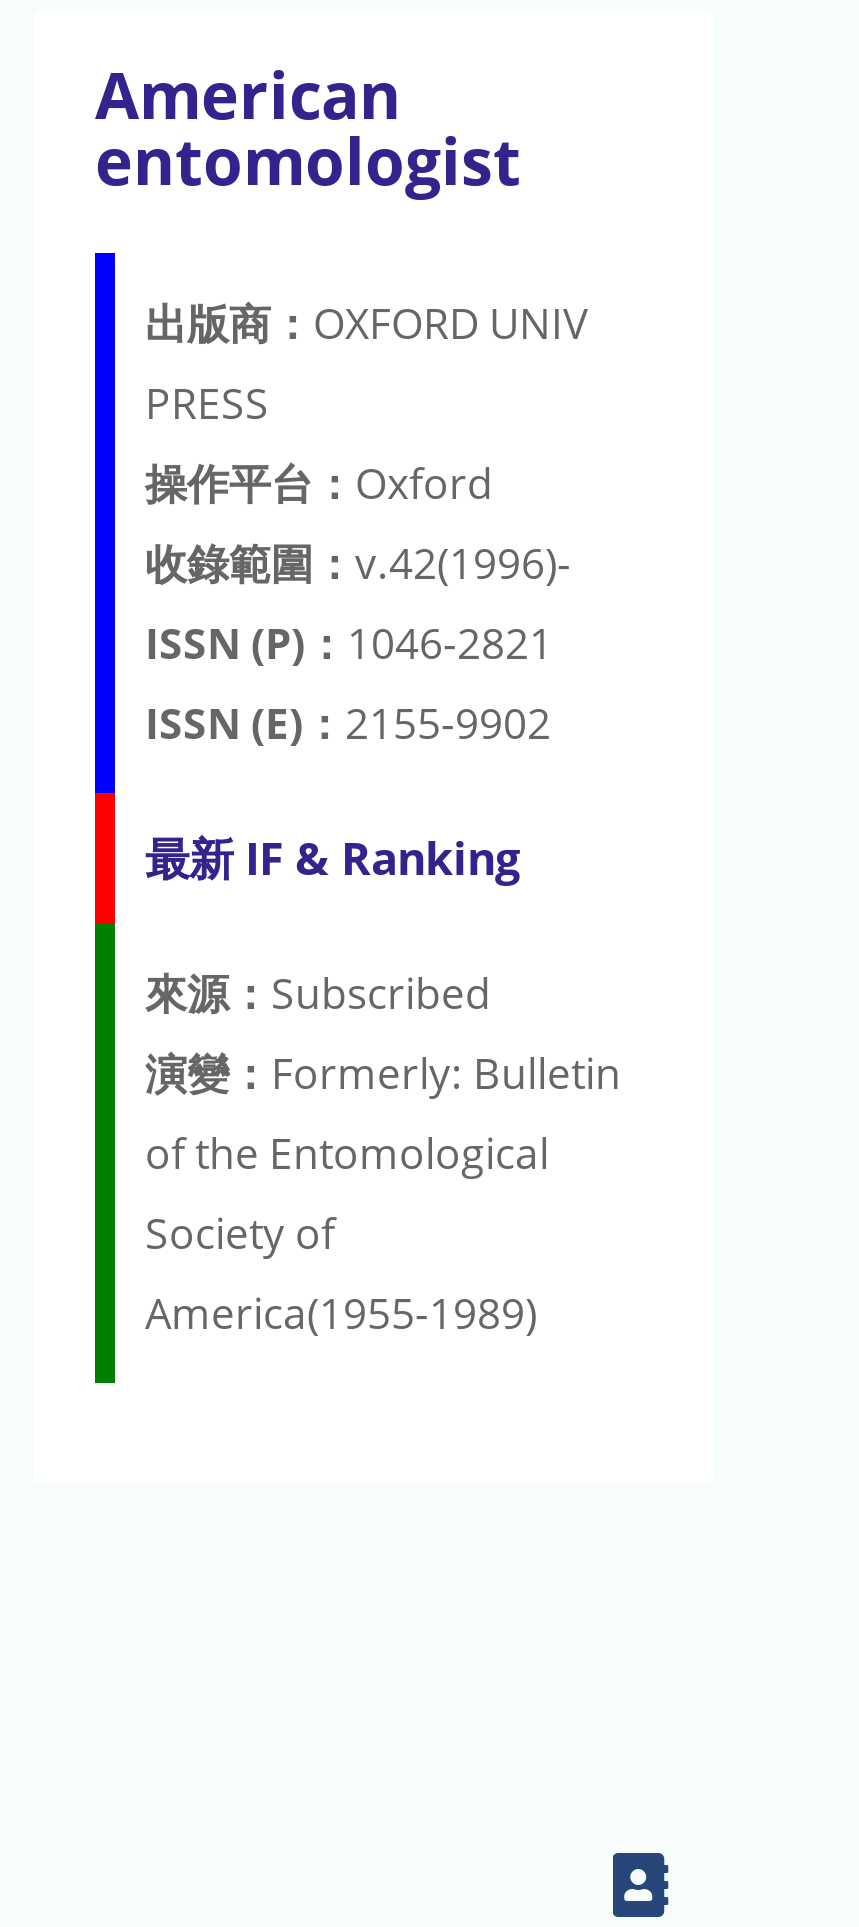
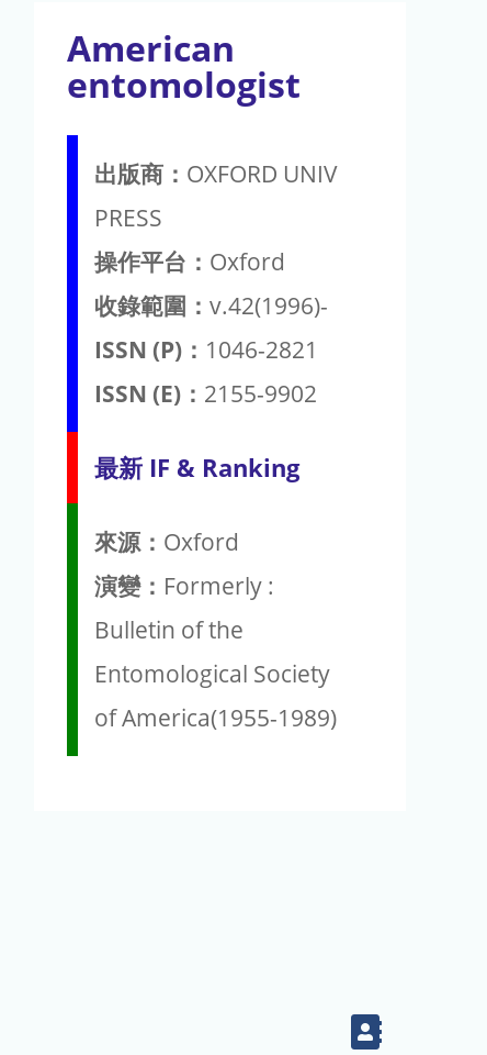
- 來源：Subscribed
- 演變：Formerly: Bulletin
- of the Entomological
- Society of
- America(1955-1989)
+ 來源：Oxford
+ 演變：Formerly :
+ Bulletin of the
+ Entomological Society
+ of America(1955-1989)
